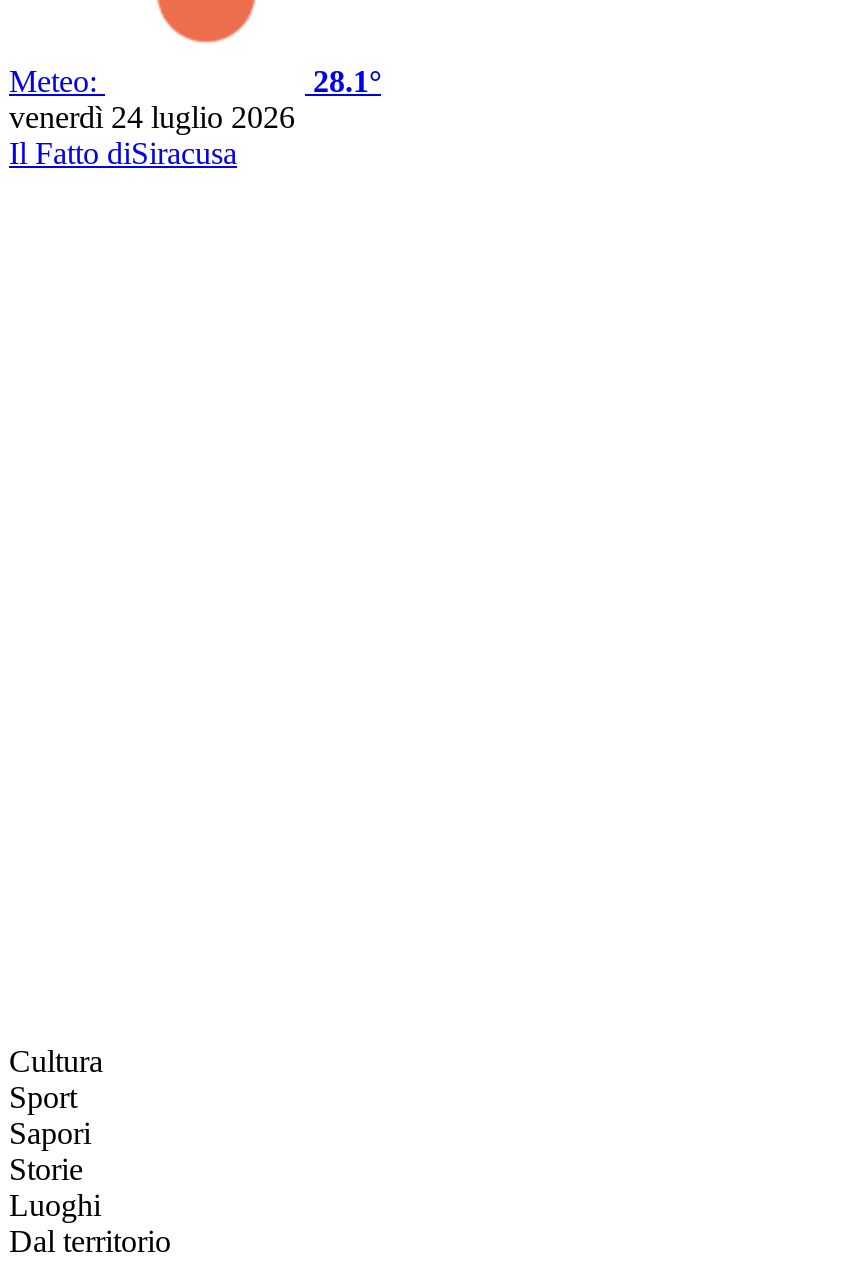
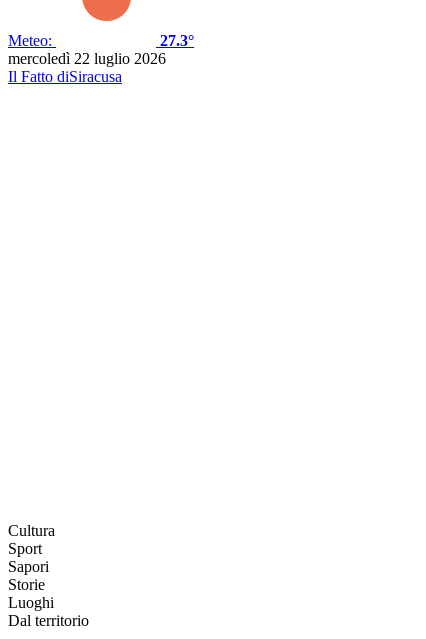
- 28.1°
+ 27.3°

- venerdì 24 luglio 2026
+ mercoledì 22 luglio 2026
